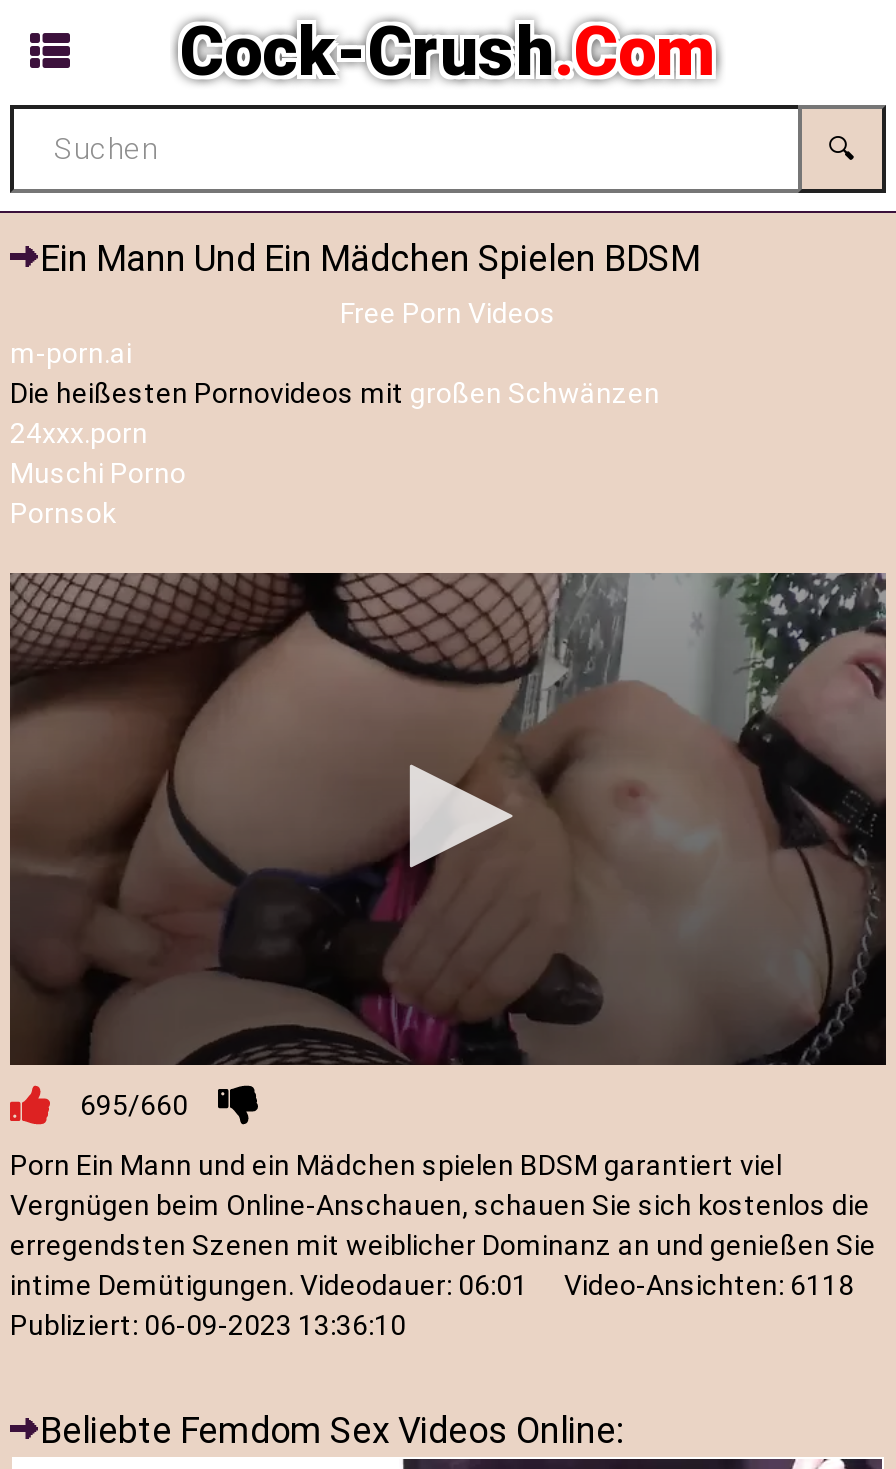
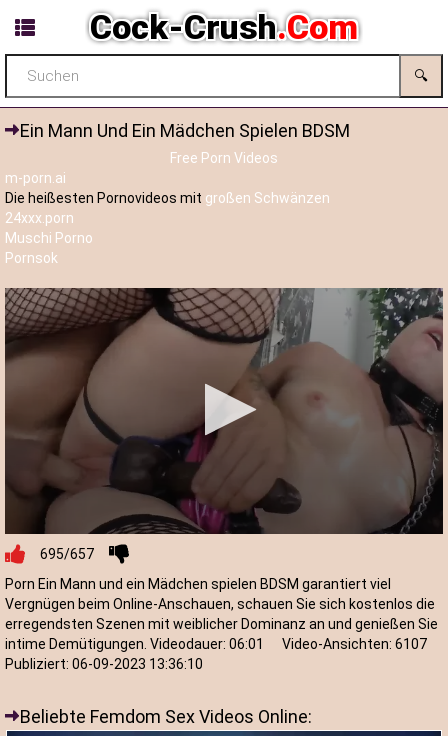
- 695/660
+ 695/657

- Video-Ansichten: 6118
+ Video-Ansichten: 6107
